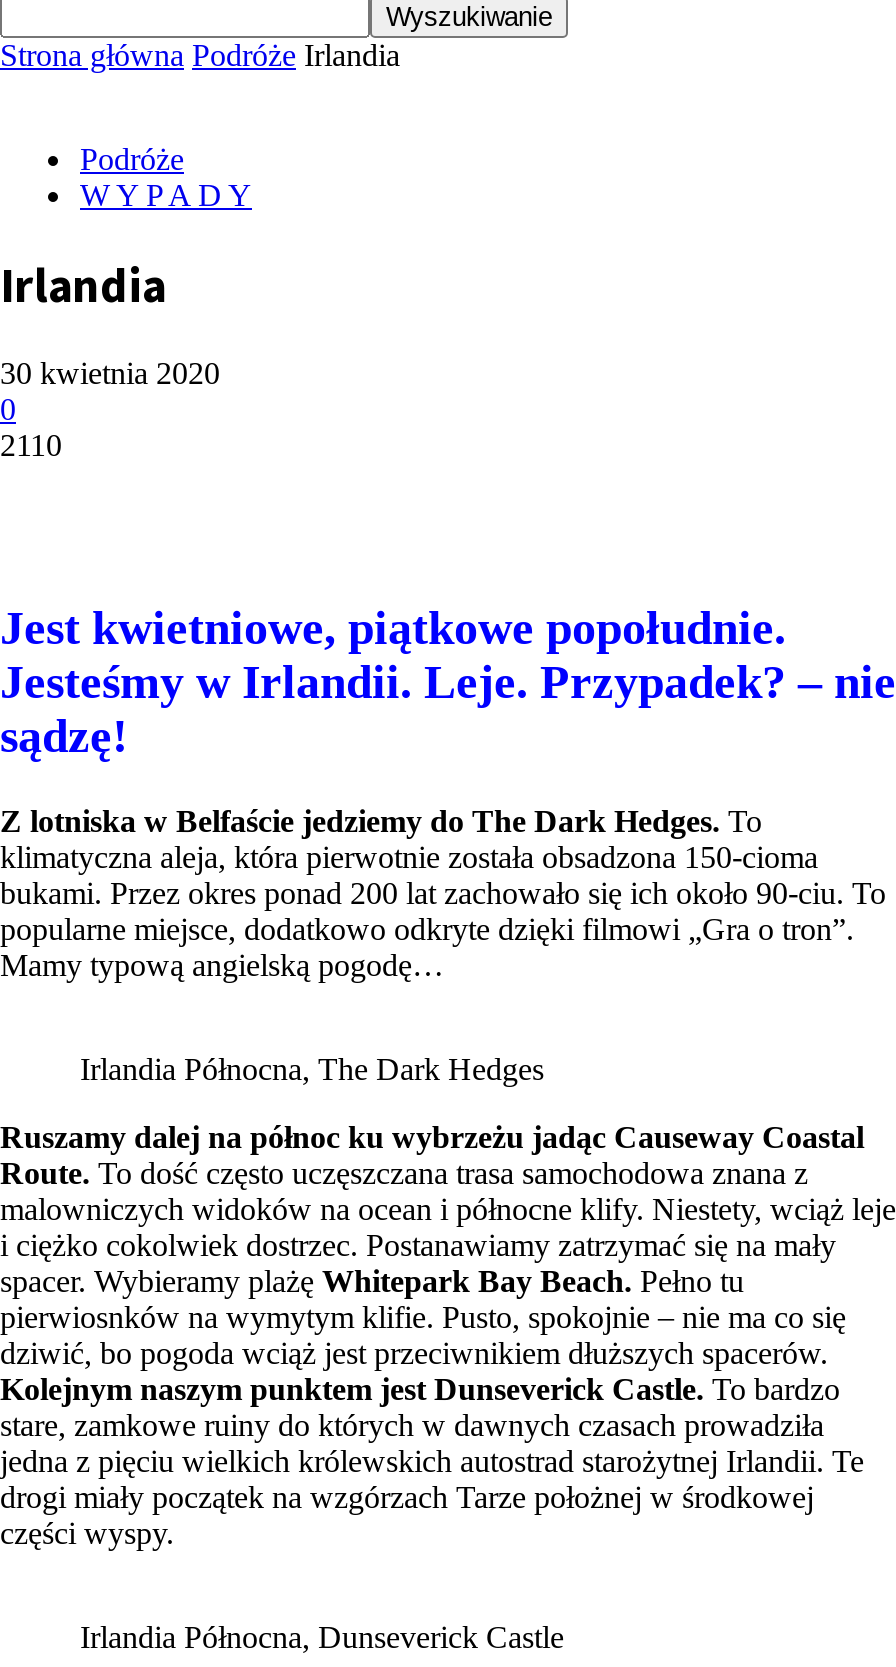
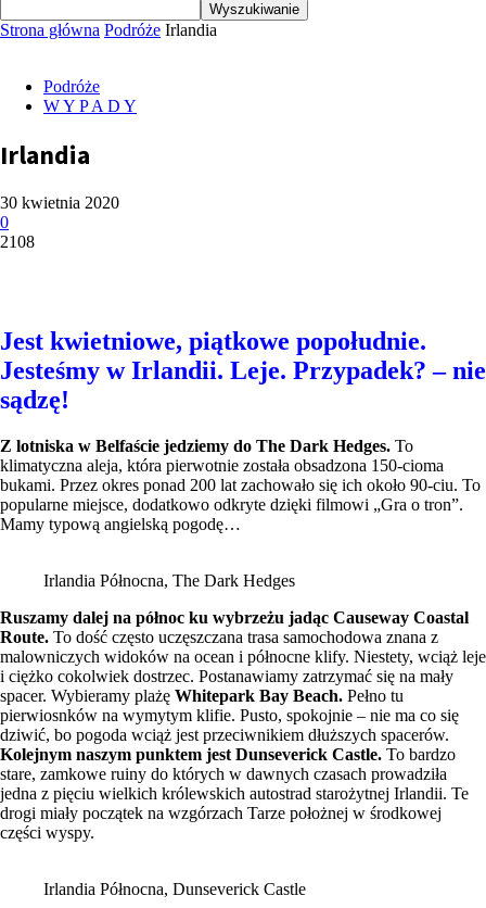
- 2110
+ 2108
